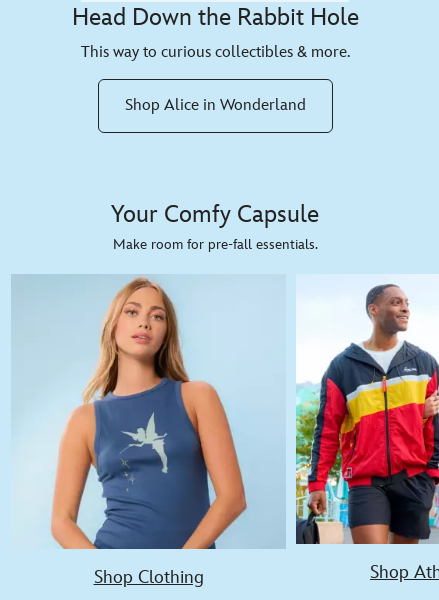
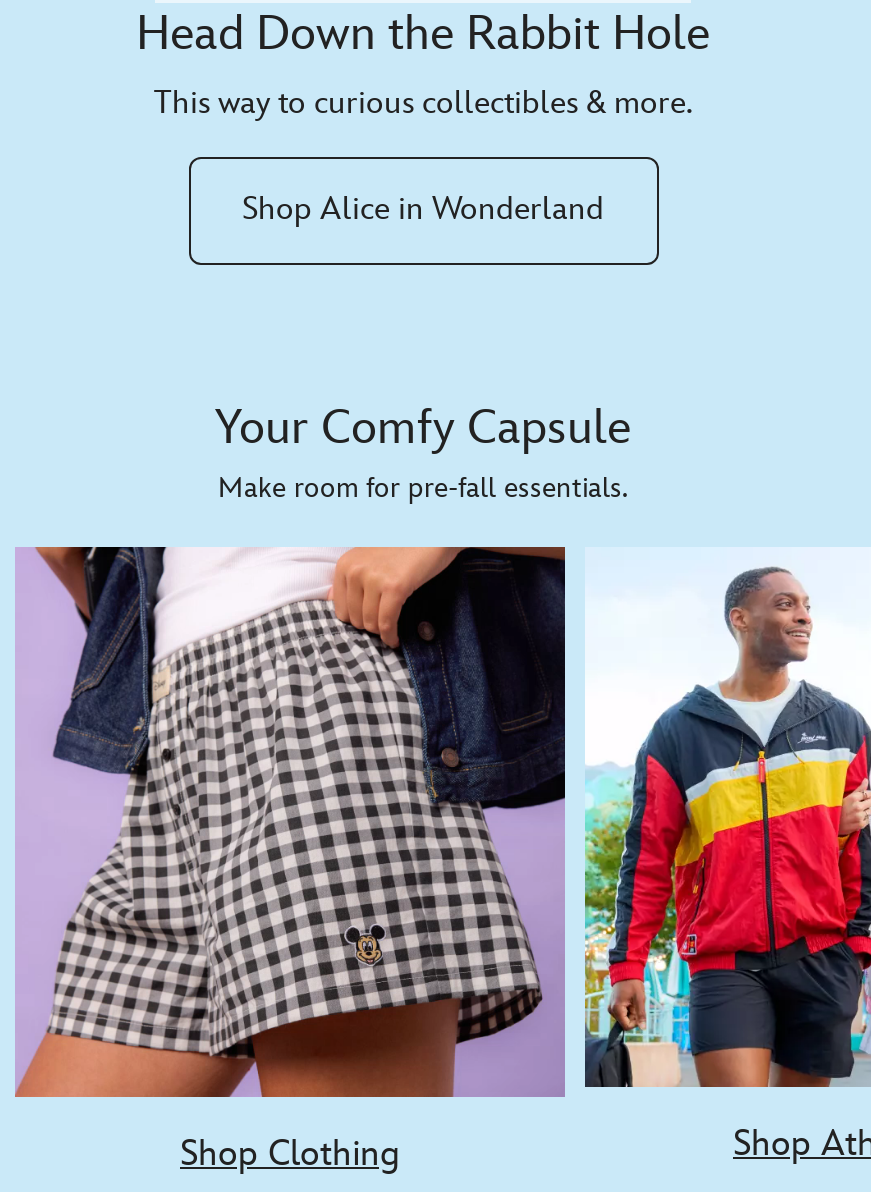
- [image]
+ [image]
